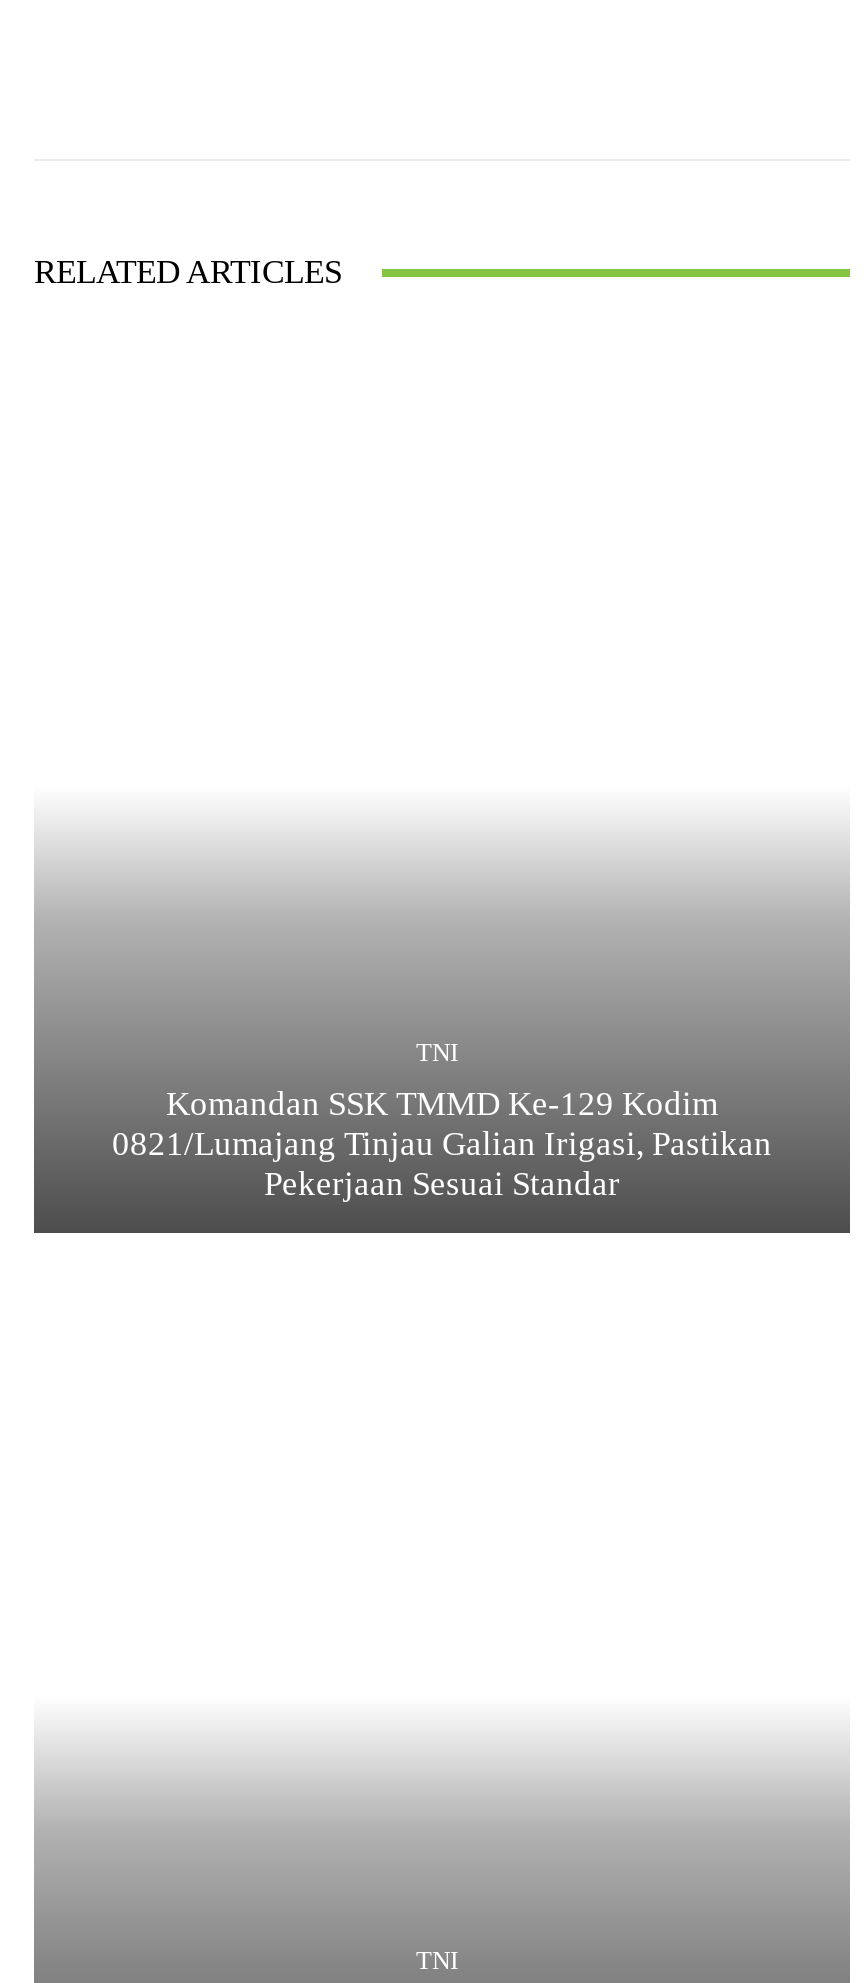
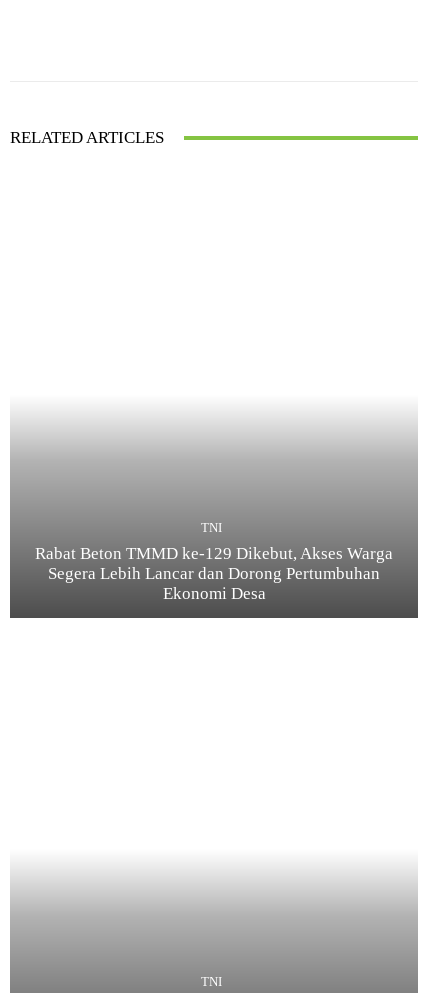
- Komandan SSK TMMD Ke-129 Kodim
- 0821/Lumajang Tinjau Galian Irigasi, Pastikan
- Pekerjaan Sesuai Standar
+ Rabat Beton TMMD ke-129 Dikebut, Akses Warga
+ Segera Lebih Lancar dan Dorong Pertumbuhan
+ Ekonomi Desa
